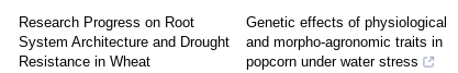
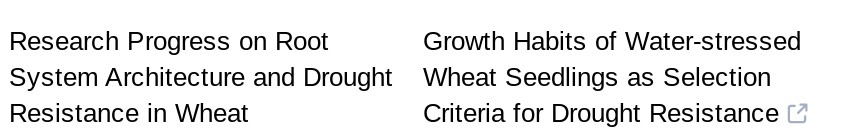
- Genetic effects of physiological
- and morpho-agronomic traits in
- popcorn under water stress
+ Growth Habits of Water-stressed
+ Wheat Seedlings as Selection
+ Criteria for Drought Resistance
